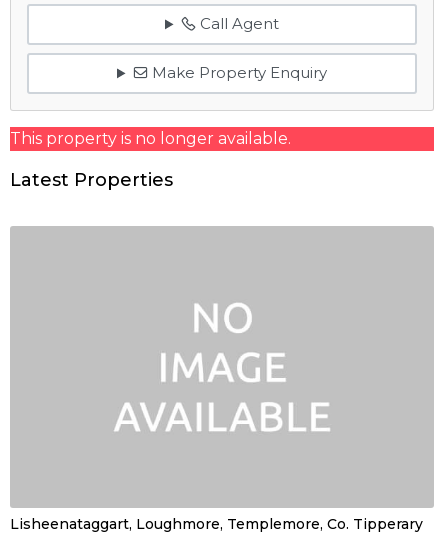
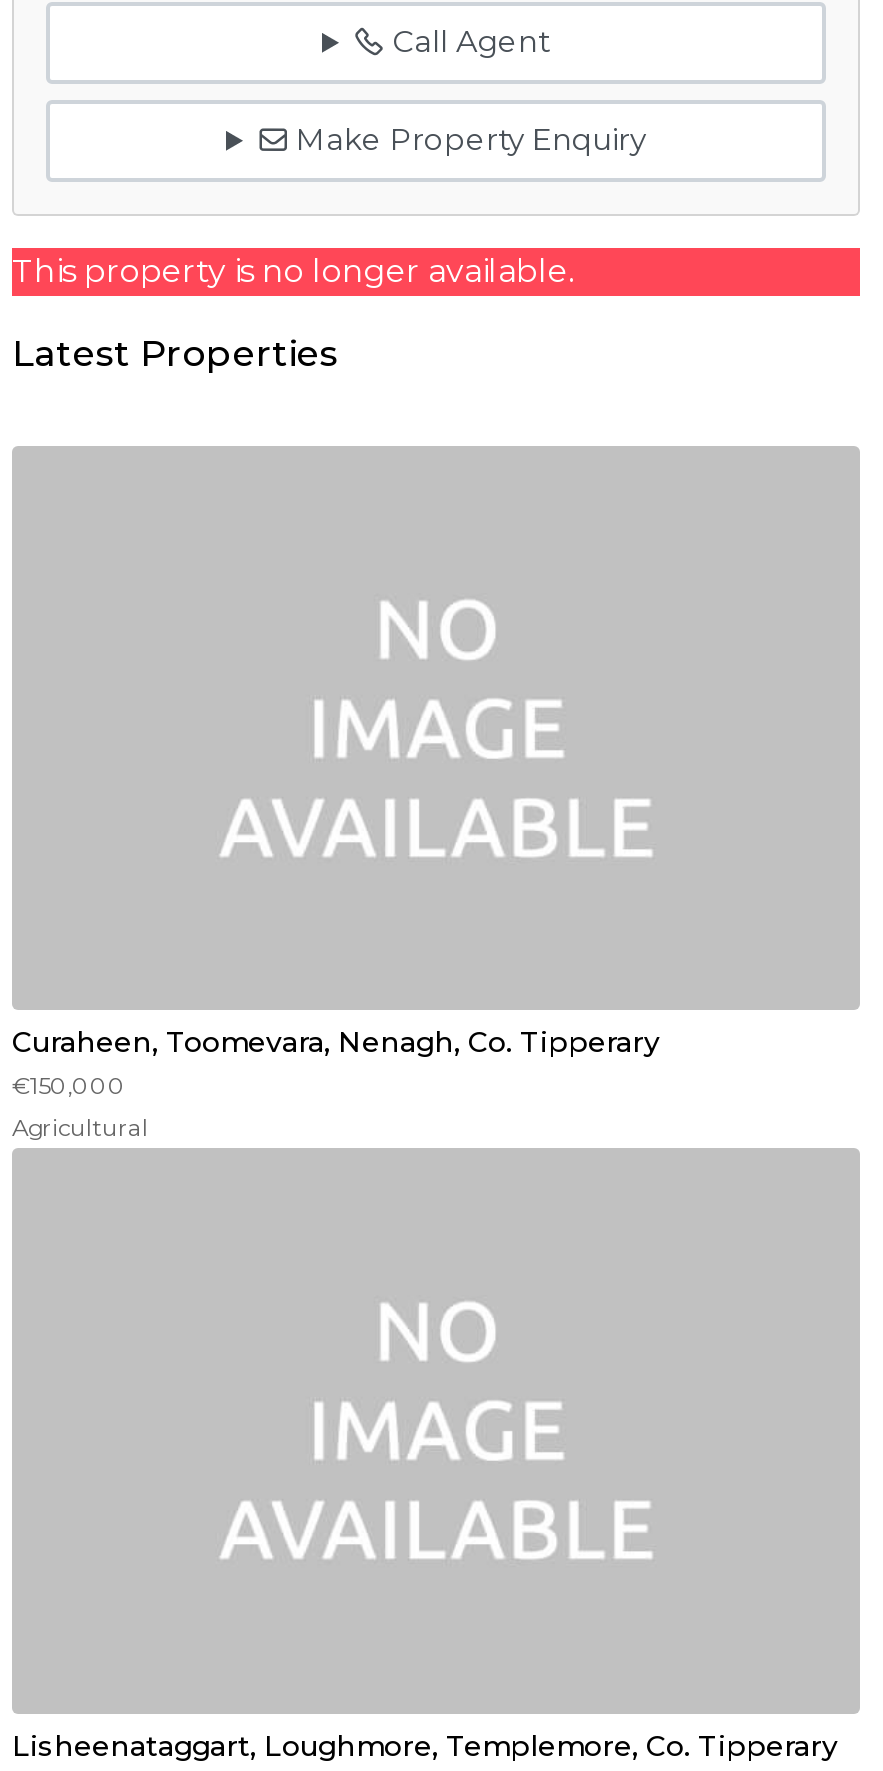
+ Curaheen, Toomevara, Nenagh, Co. Tipperary
+ €150,000
+ Agricultural
